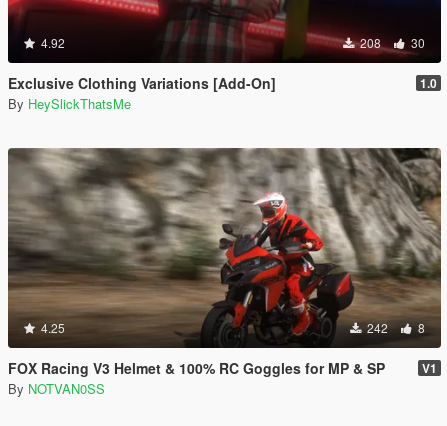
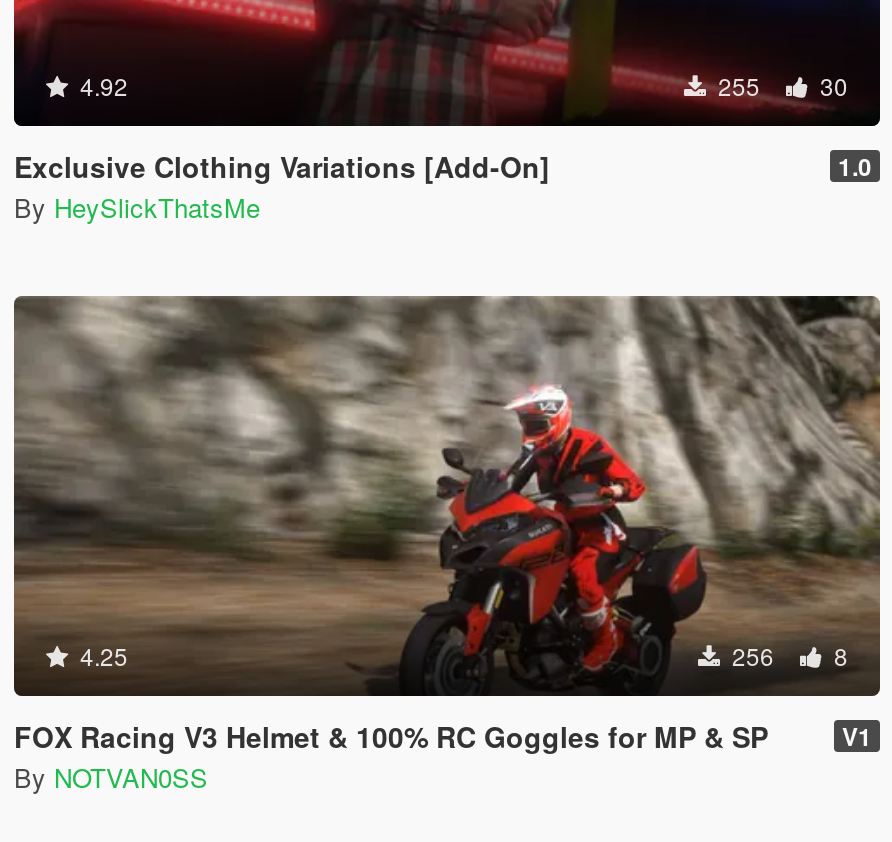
- 208 30
+ 255 30

- 242 8
+ 256 8
